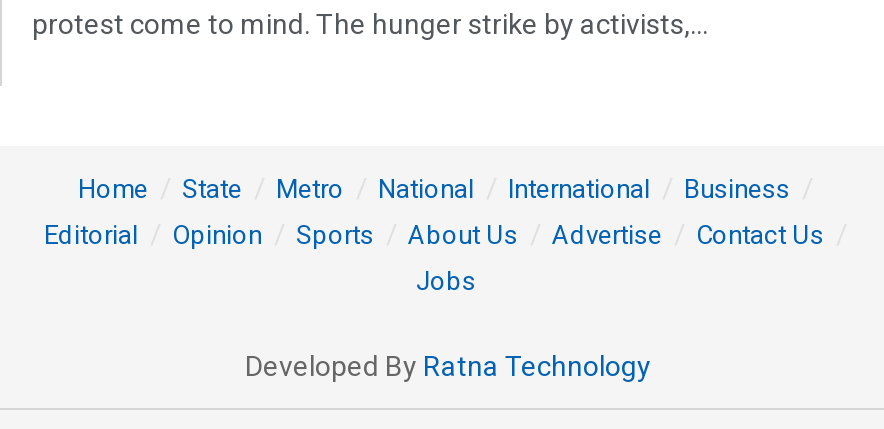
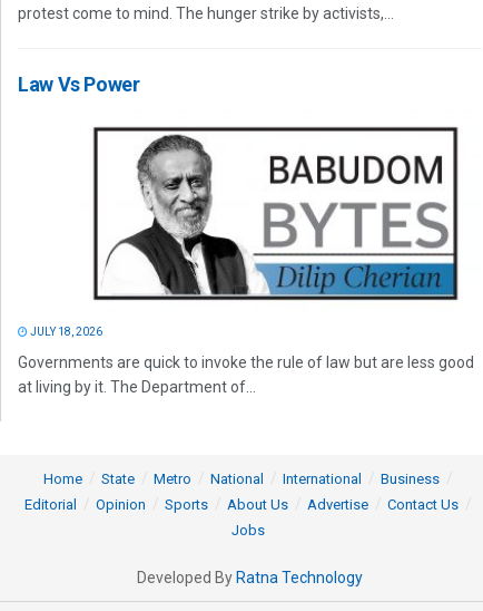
+ Law Vs Power

+ [image]
+ JULY 18, 2026
+ Governments are quick to invoke the rule of law but are less good
+ at living by it. The Department of...
